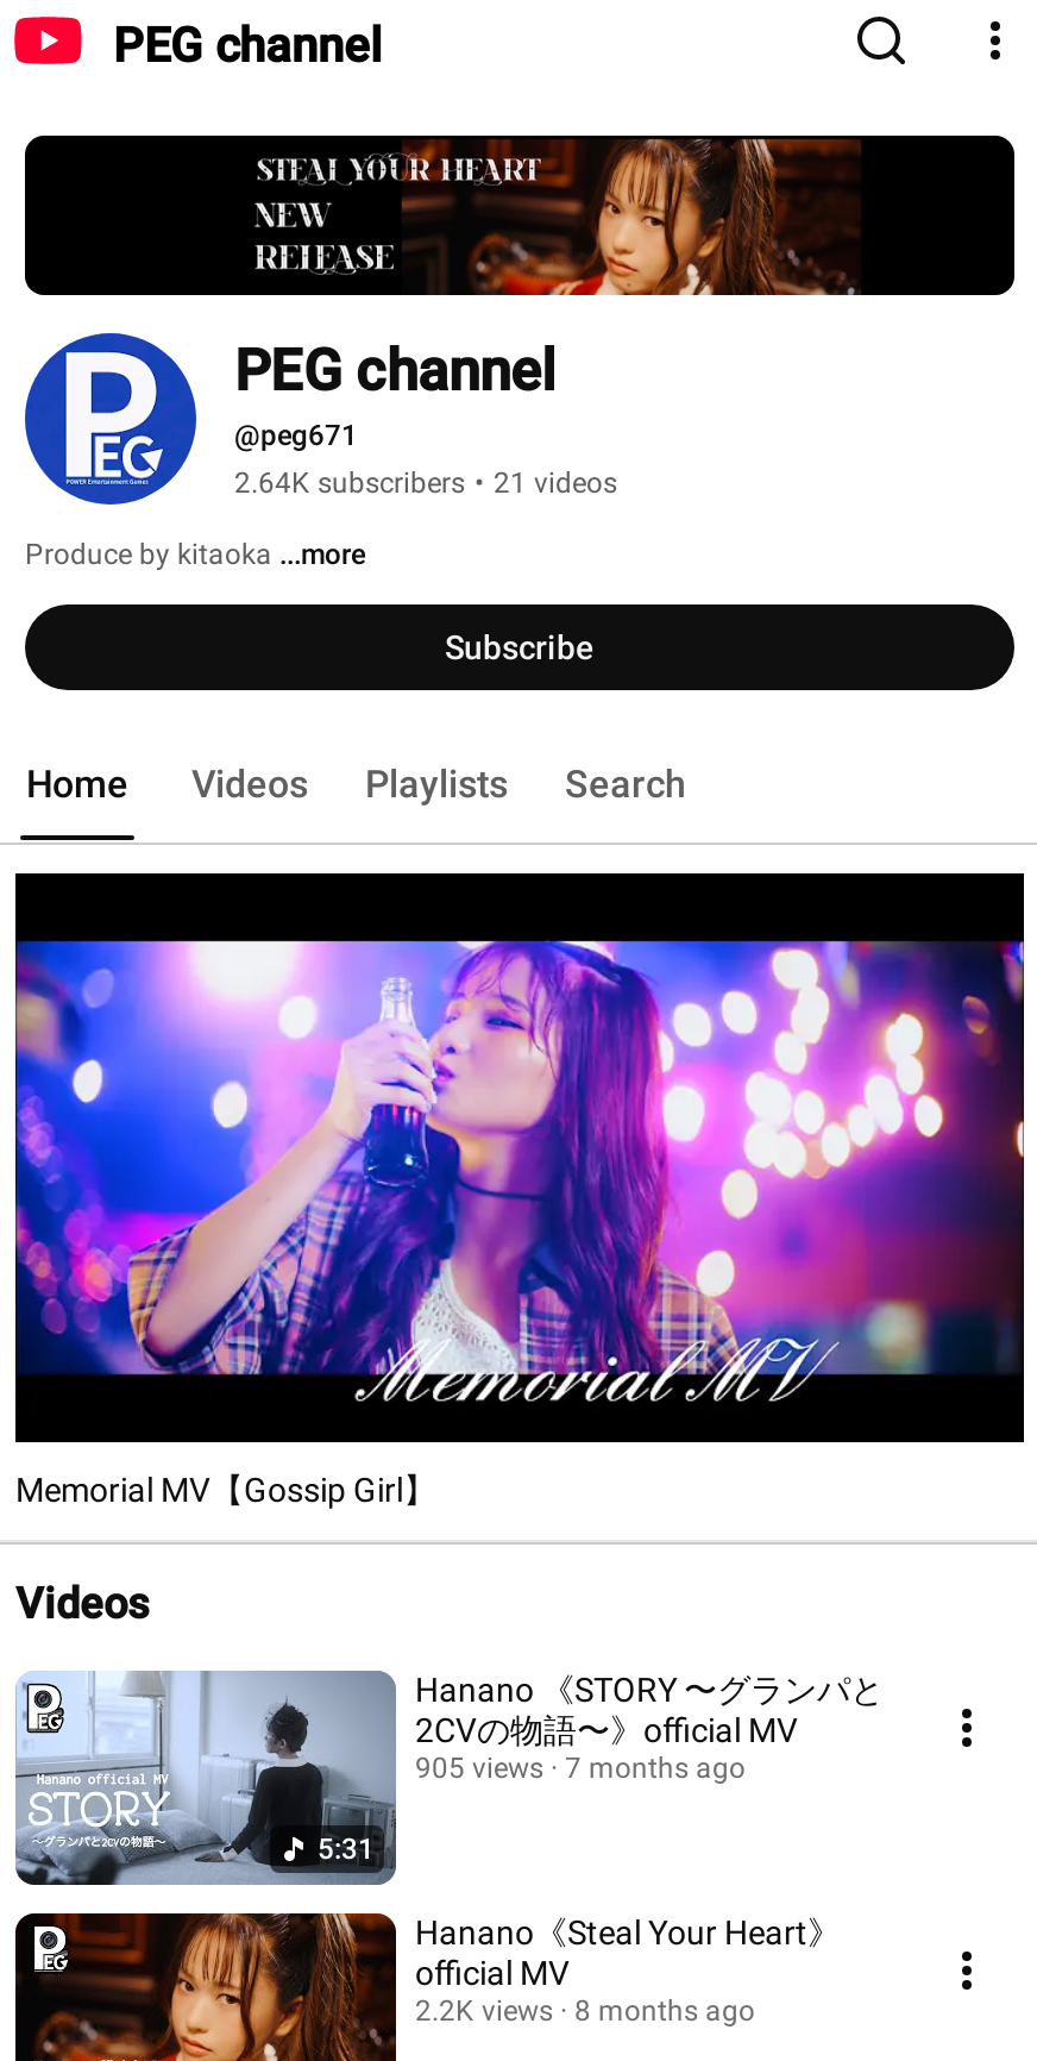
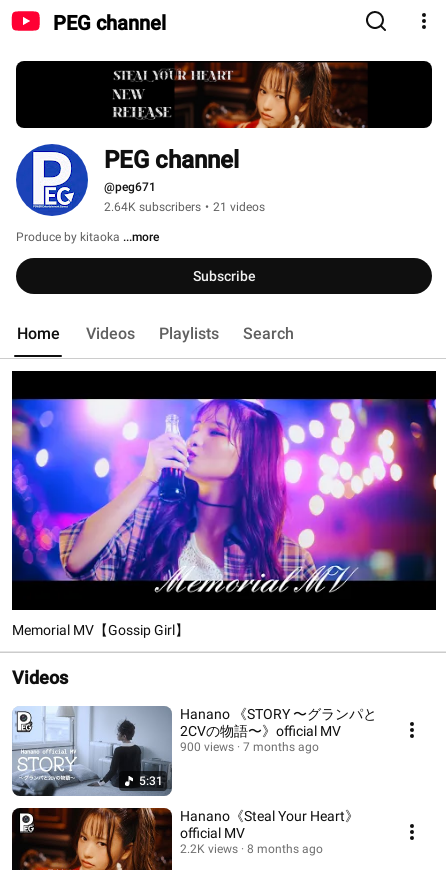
- 905 views 7 months ago
+ 900 views 7 months ago
